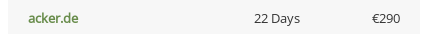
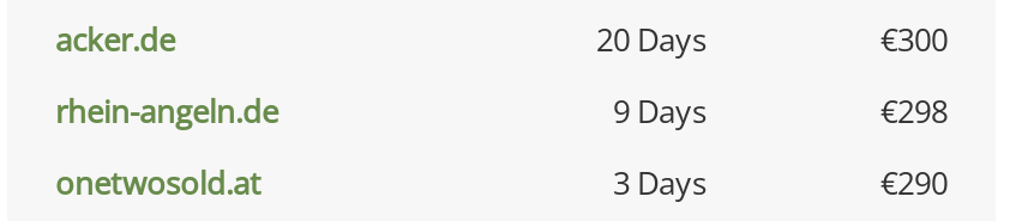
- 22 Days
+ 20 Days
+ €300
+ rhein-angeln.de
+ 9 Days
+ €298
+ onetwosold.at
+ 3 Days
